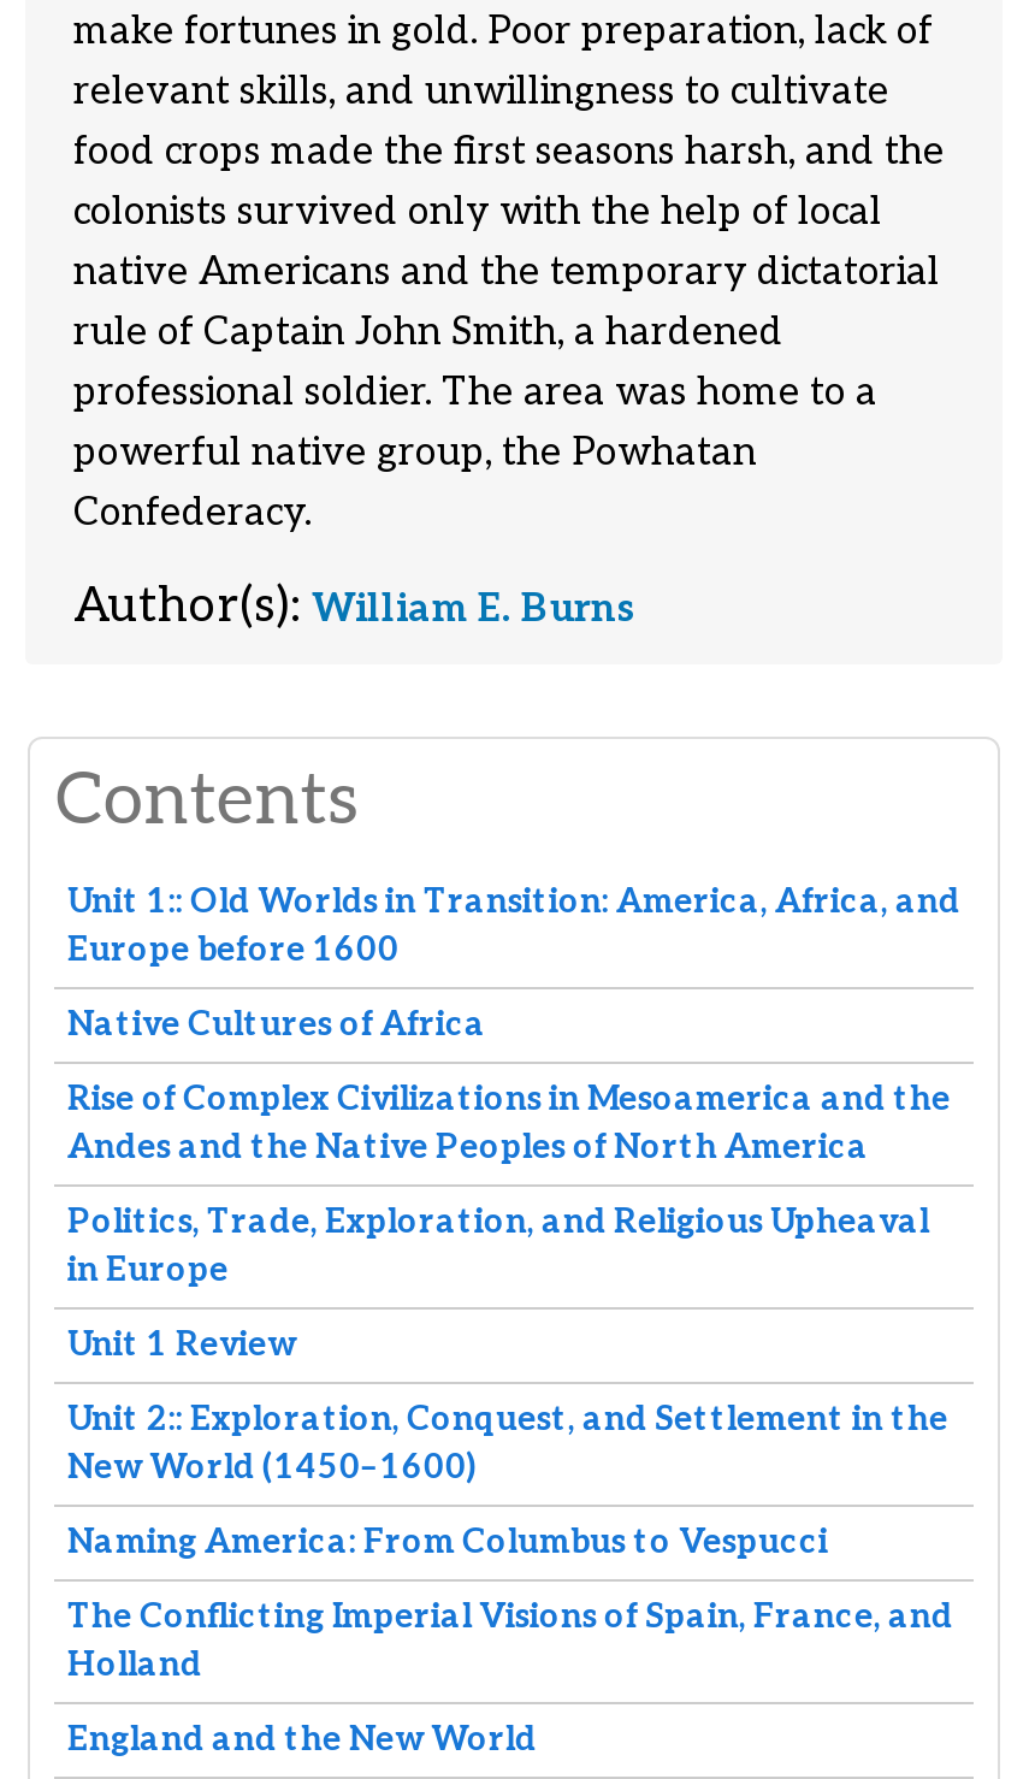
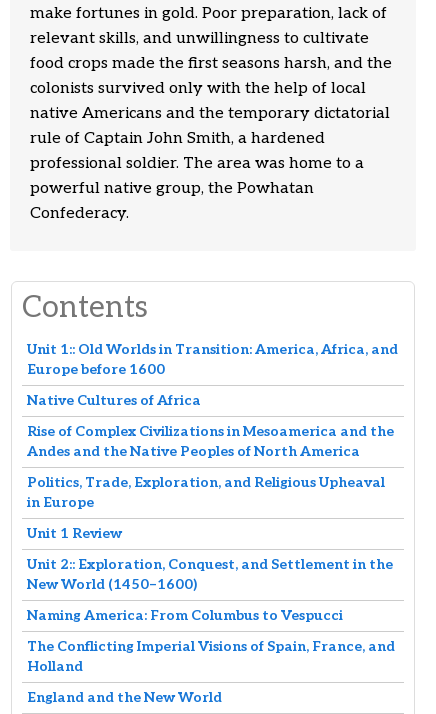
- Author(s): William E. Burns
